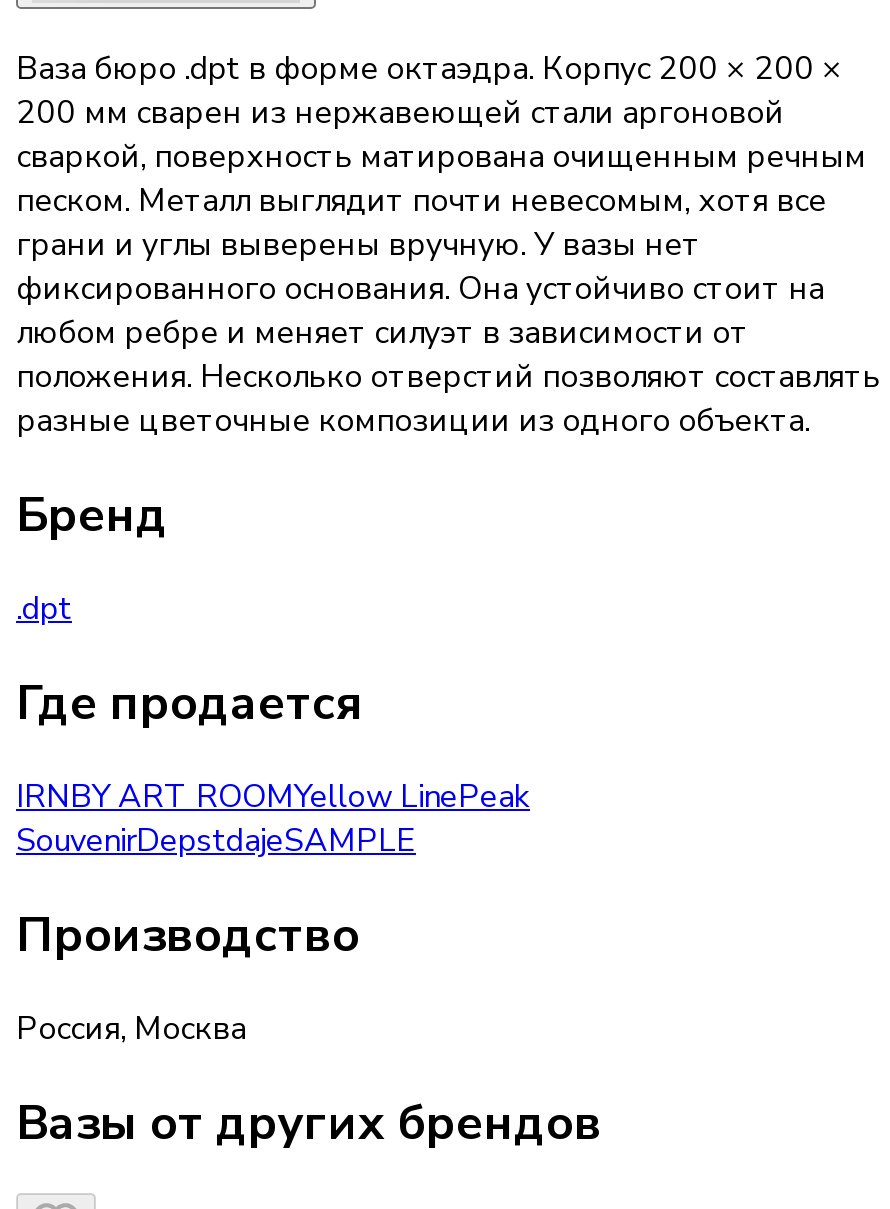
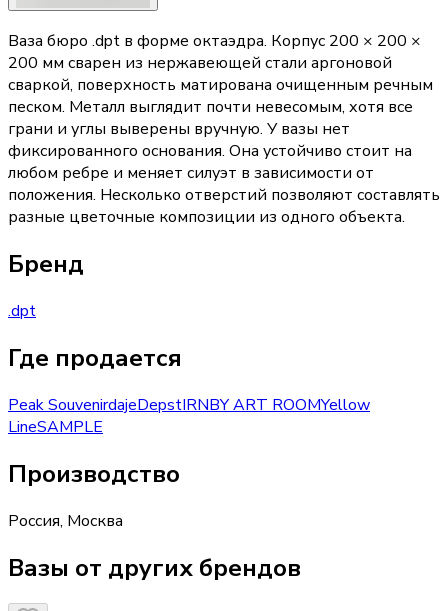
- IRNBY ART ROOMYellow LinePeak
- SouvenirDepstdajeSAMPLE
+ Peak SouvenirdajeDepstIRNBY ART ROOMYellow
+ LineSAMPLE
